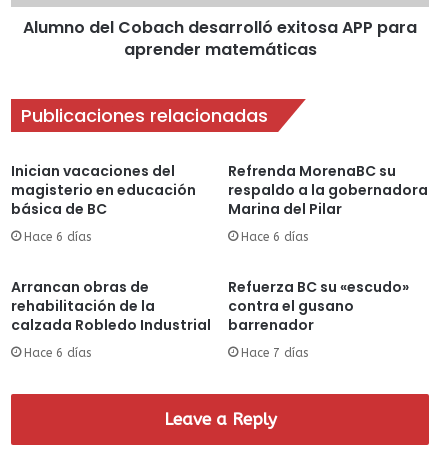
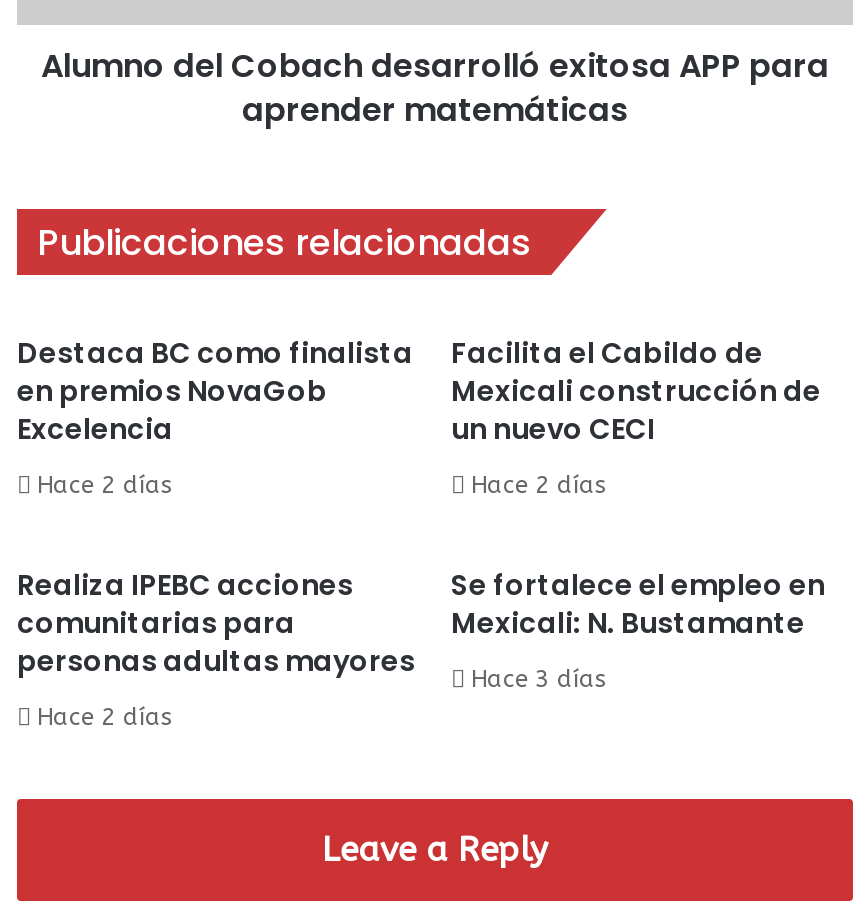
- Inician vacaciones del
- magisterio en educación
- básica de BC
+ Destaca BC como finalista
+ en premios NovaGob
+ Excelencia

- Refrenda MorenaBC su
- respaldo a la gobernadora
- Marina del Pilar
+ Facilita el Cabildo de
+ Mexicali construcción de
+ un nuevo CECI

- Hace 6 días
+ Hace 2 días

- Hace 6 días
+ Hace 2 días

- Arrancan obras de
- rehabilitación de la
- calzada Robledo Industrial
+ Realiza IPEBC acciones
+ comunitarias para
+ personas adultas mayores

- Refuerza BC su «escudo»
- contra el gusano
- barrenador
+ Se fortalece el empleo en
+ Mexicali: N. Bustamante

- Hace 6 días
+ Hace 2 días

- Hace 7 días
+ Hace 3 días
